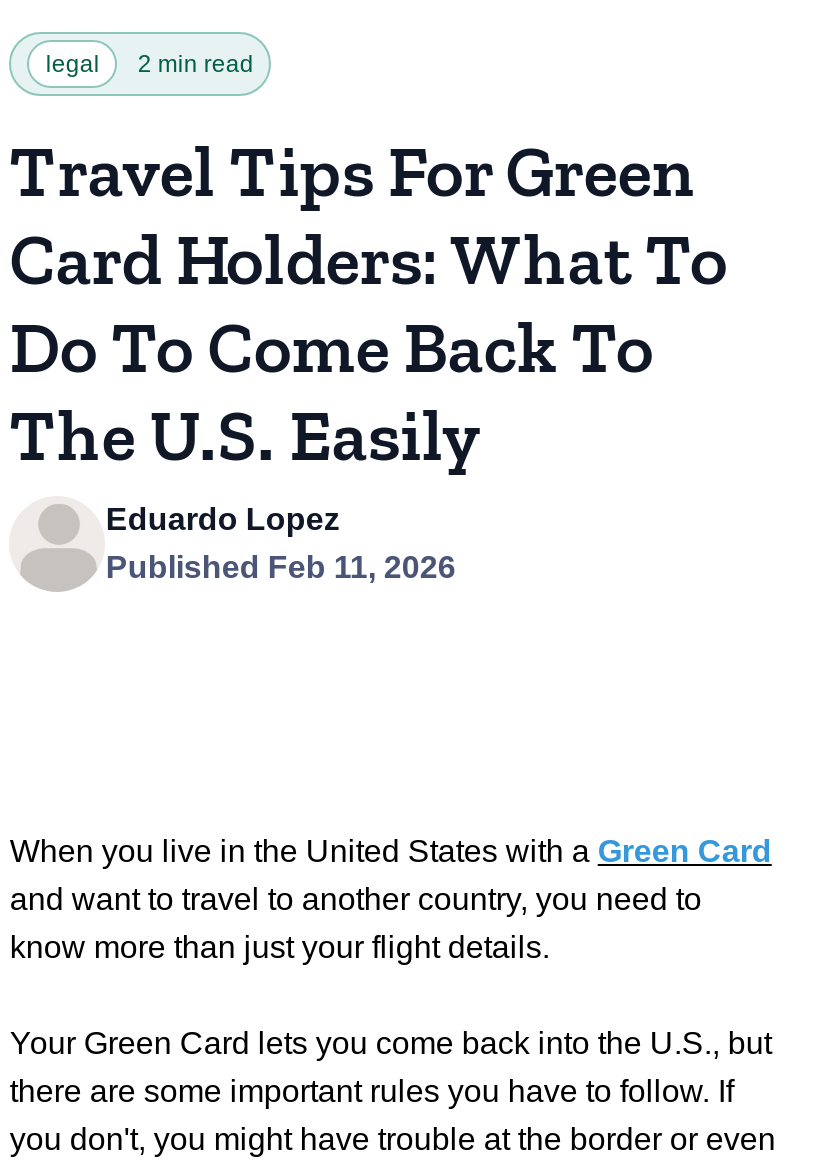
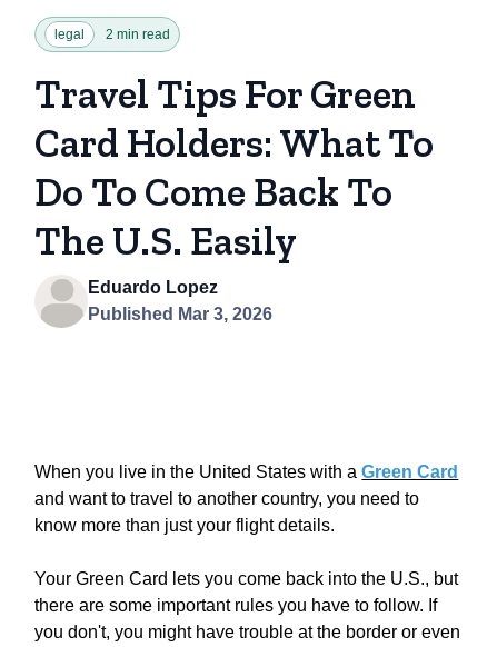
- Published Feb 11, 2026
+ Published Mar 3, 2026
